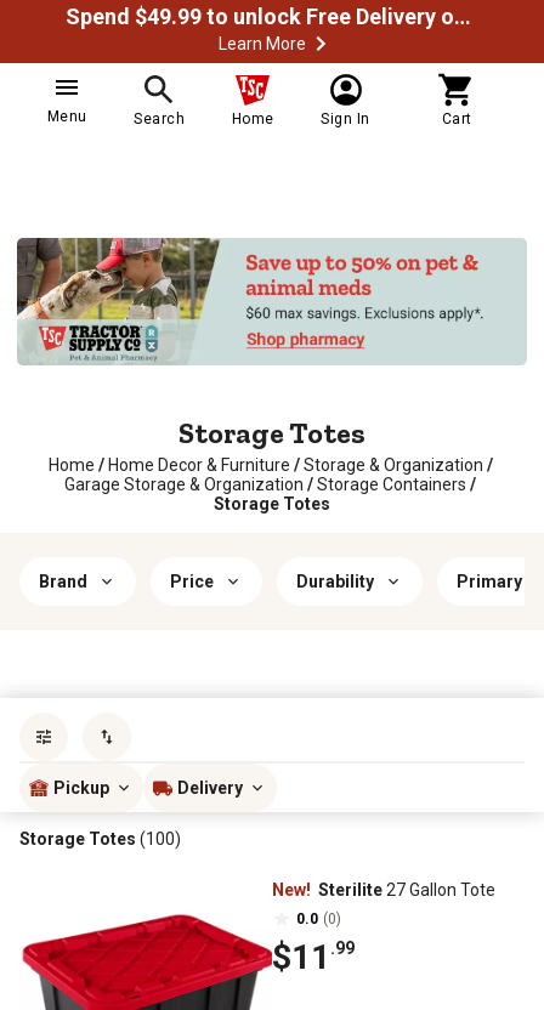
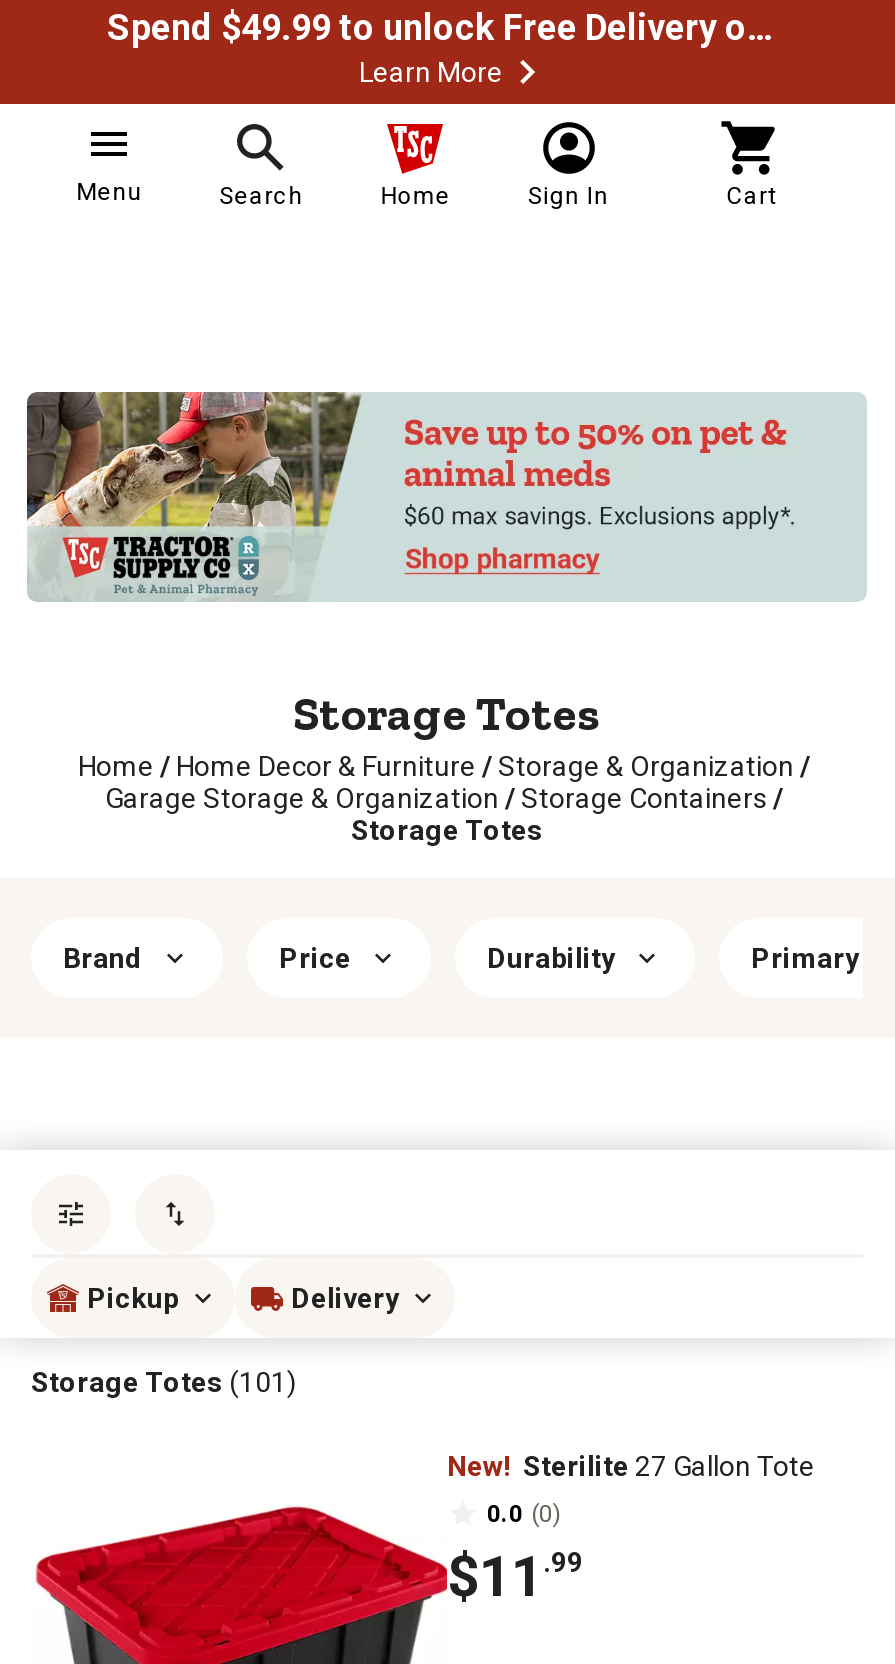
- Storage Totes (100)
+ Storage Totes (101)
